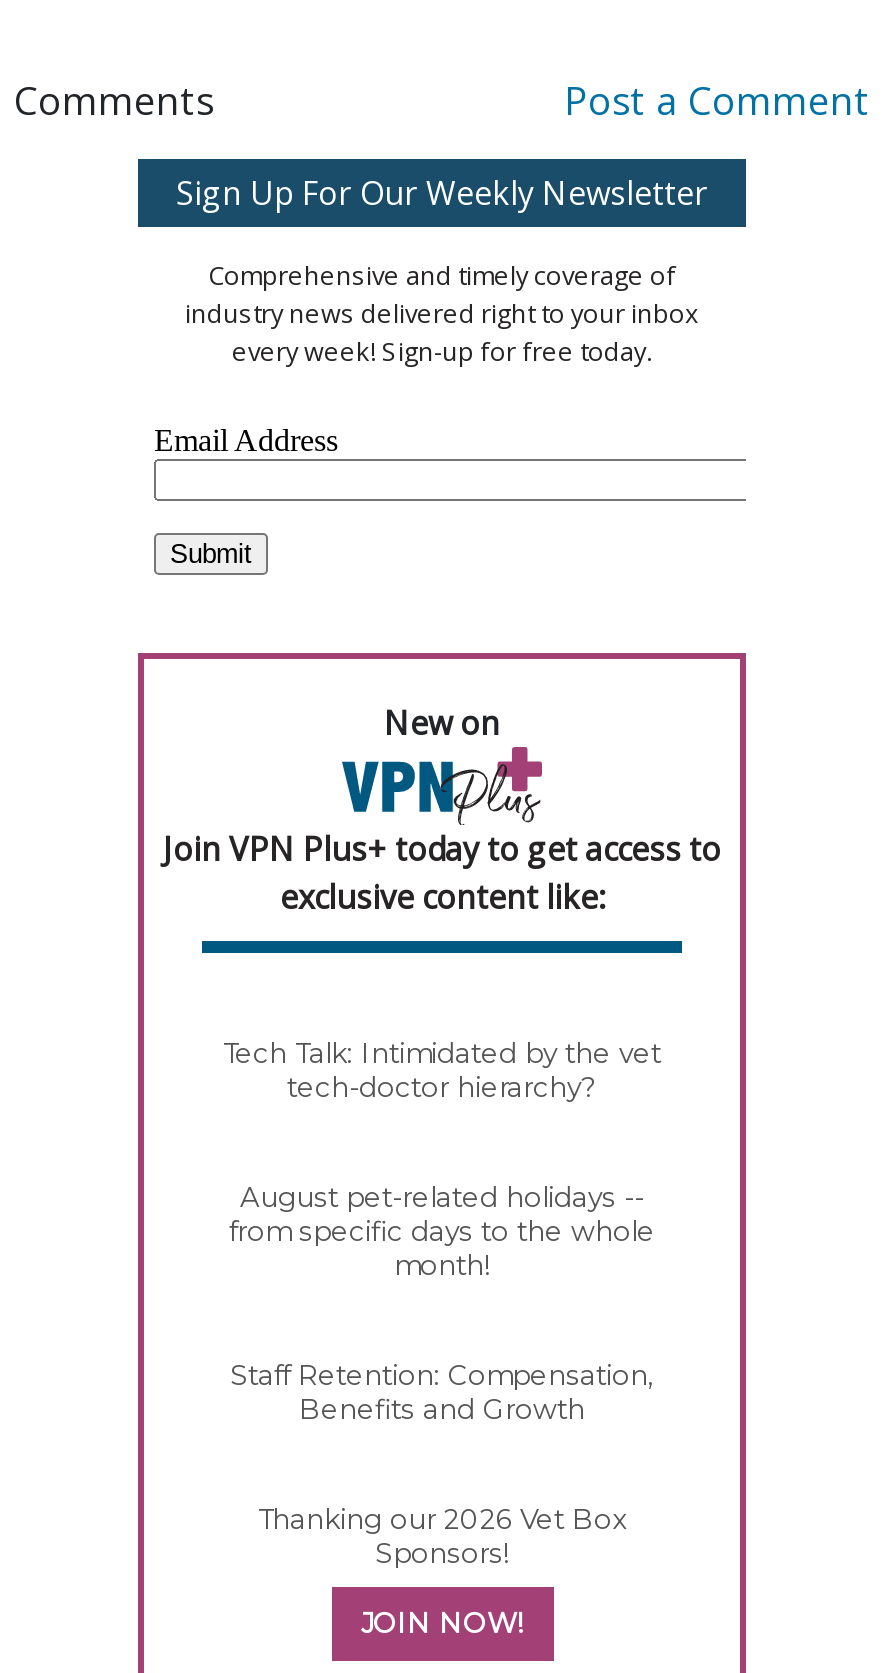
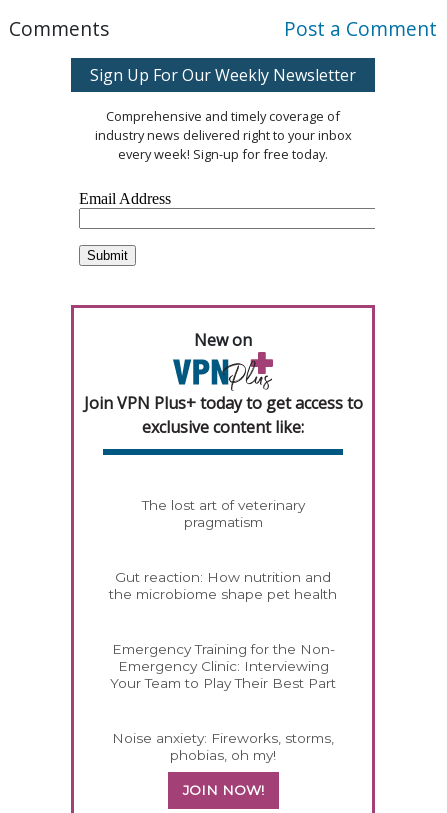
- Tech Talk: Intimidated by the vet
- tech-doctor hierarchy?
+ The lost art of veterinary
+ pragmatism

- August pet-related holidays --
- from specific days to the whole
- month!
+ Gut reaction: How nutrition and
+ the microbiome shape pet health

- Staff Retention: Compensation,
- Benefits and Growth
+ Emergency Training for the Non-
+ Emergency Clinic: Interviewing
+ Your Team to Play Their Best Part

- Thanking our 2026 Vet Box
- Sponsors!
+ Noise anxiety: Fireworks, storms,
+ phobias, oh my!
